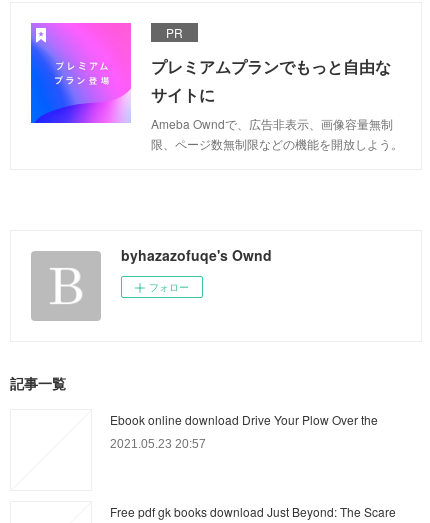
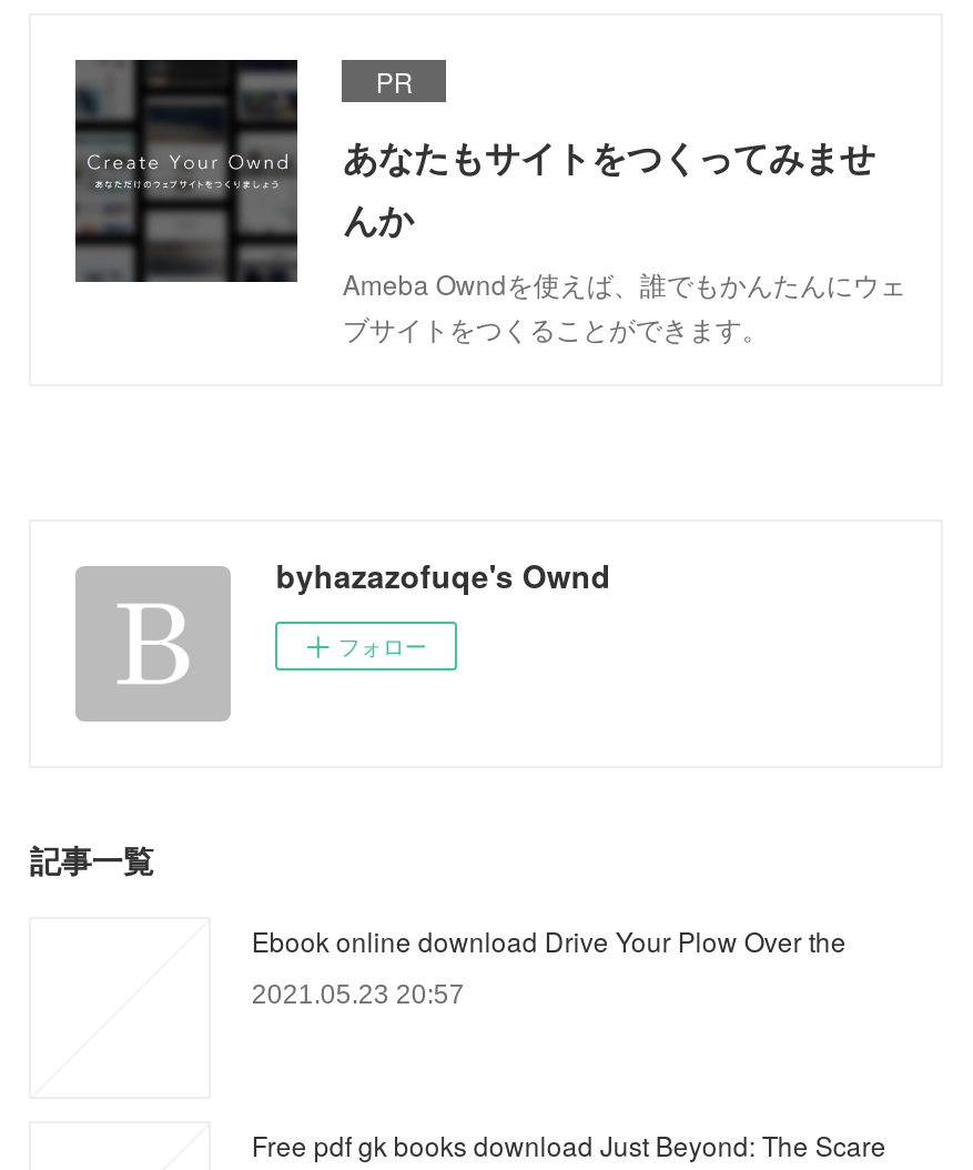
- [image]
- プレミアムプランでもっと自由な
- サイトに
- Ameba Owndで、広告非表示、画像容量無制
- 限、ページ数無制限などの機能を開放しよう。
+ [image]
+ あなたもサイトをつくってみませ
+ んか
+ Ameba Owndを使えば、誰でもかんたんにウェ
+ ブサイトをつくることができます。
